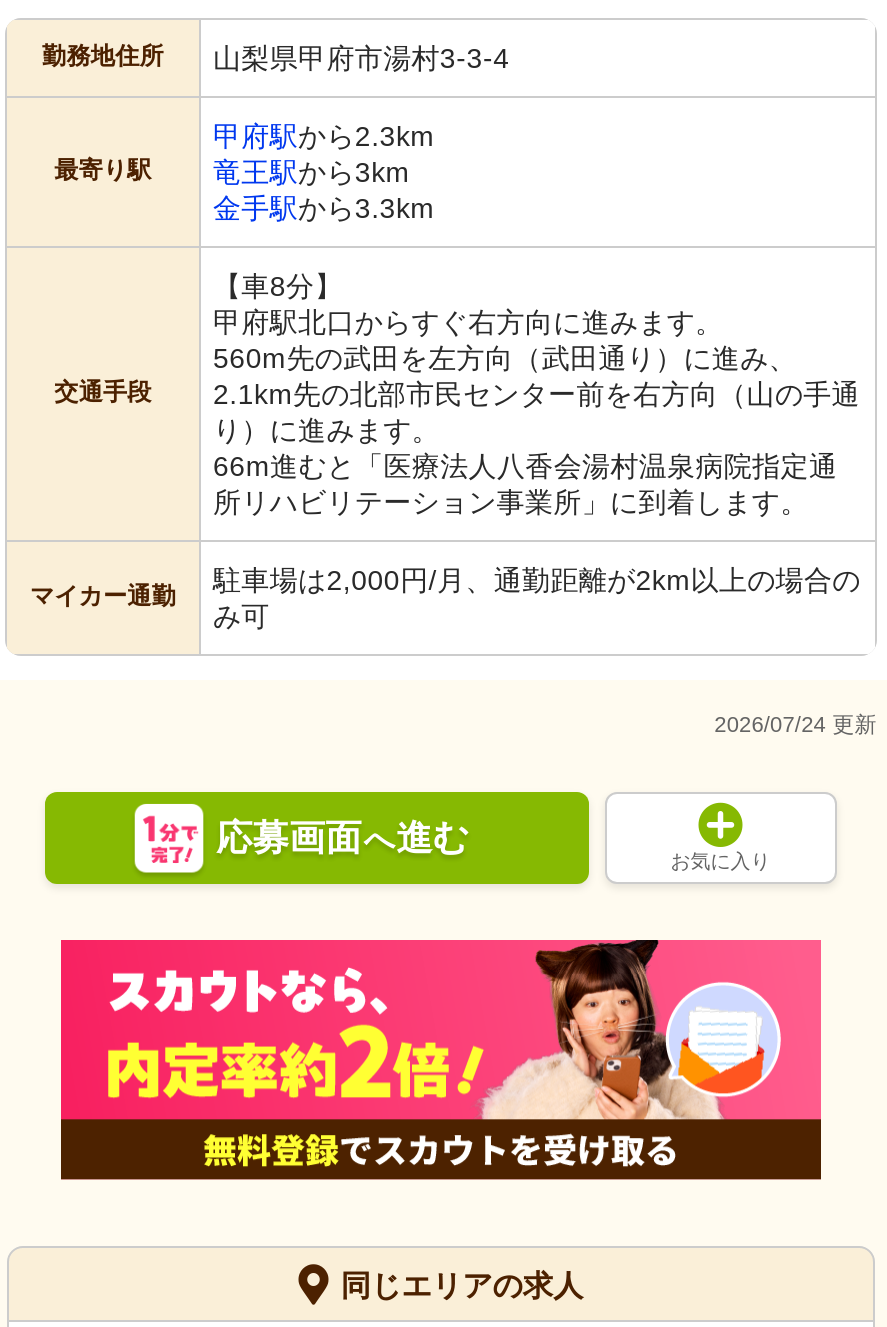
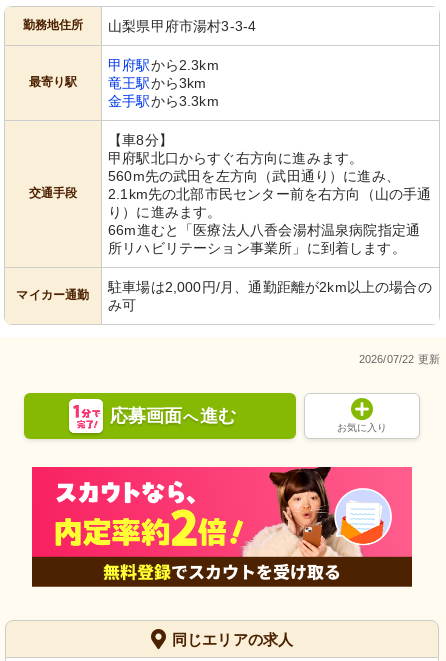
- 2026/07/24 更新
+ 2026/07/22 更新
